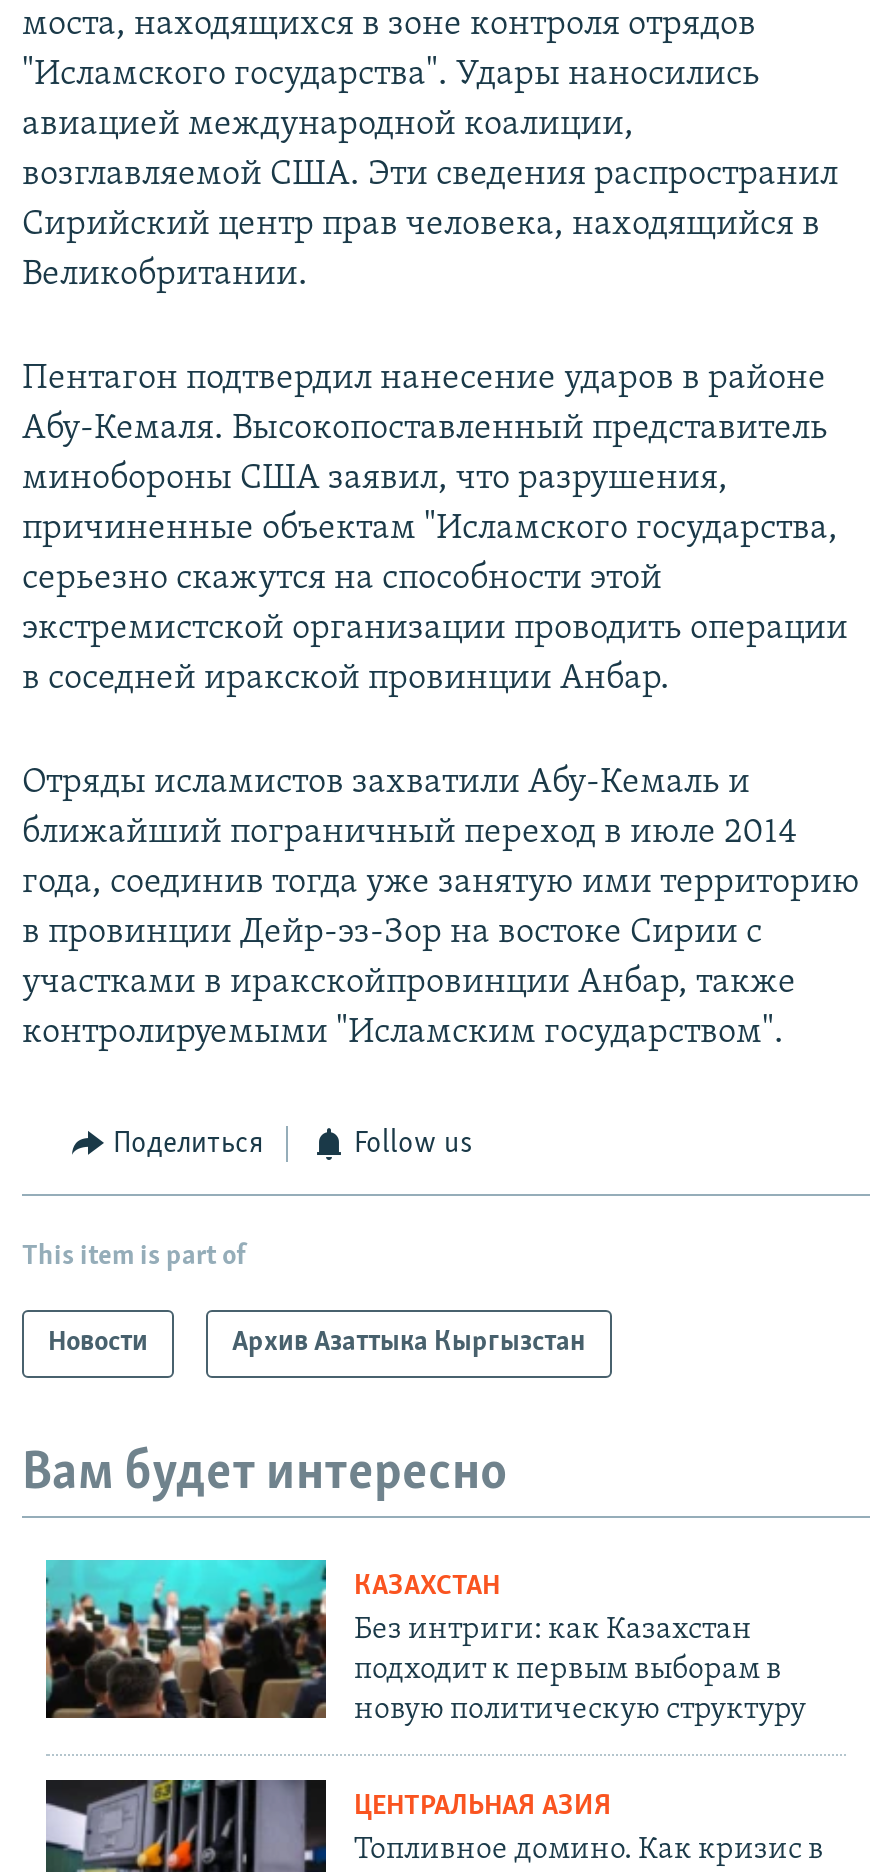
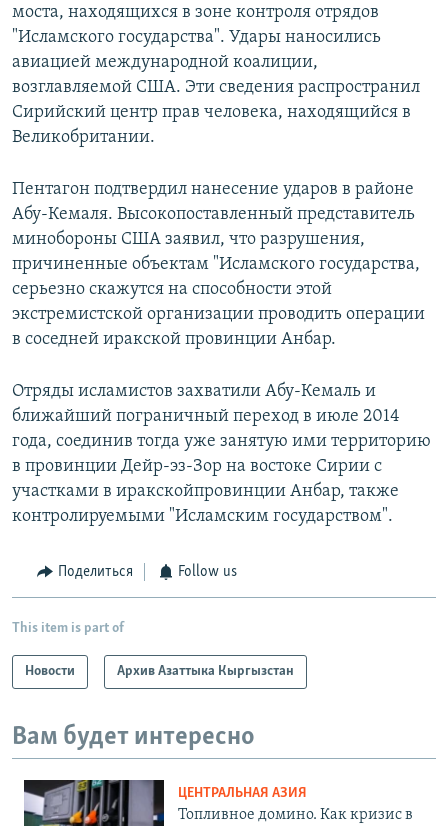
- [image]
- КАЗАХСТАН
- Без интриги: как Казахстан
- подходит к первым выборам в
- новую политическую структуру
